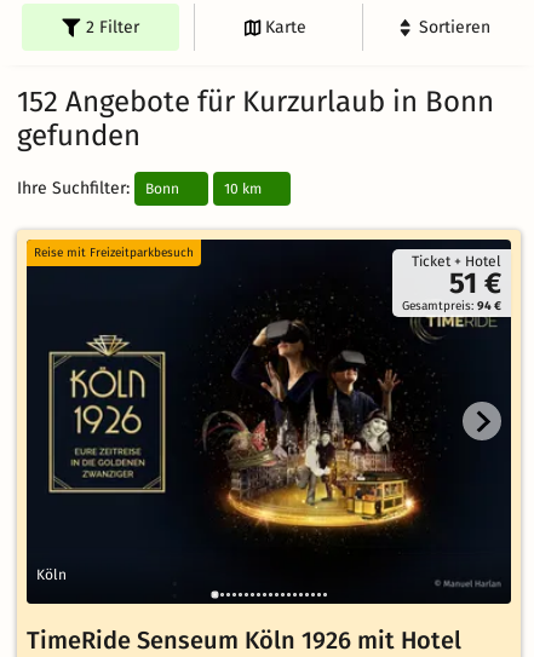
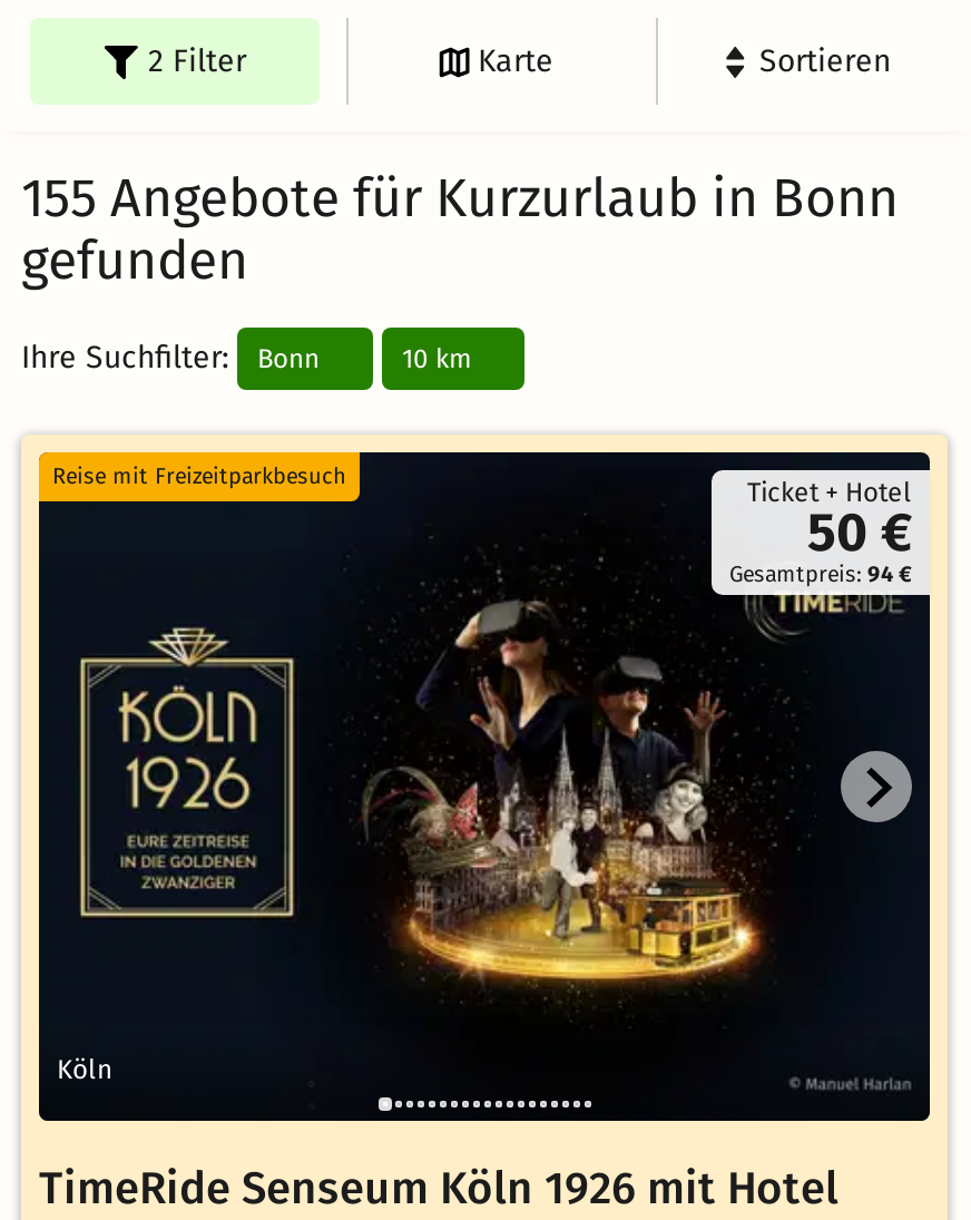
- 152 Angebote für Kurzurlaub in Bonn
+ 155 Angebote für Kurzurlaub in Bonn

- 51 €
+ 50 €
